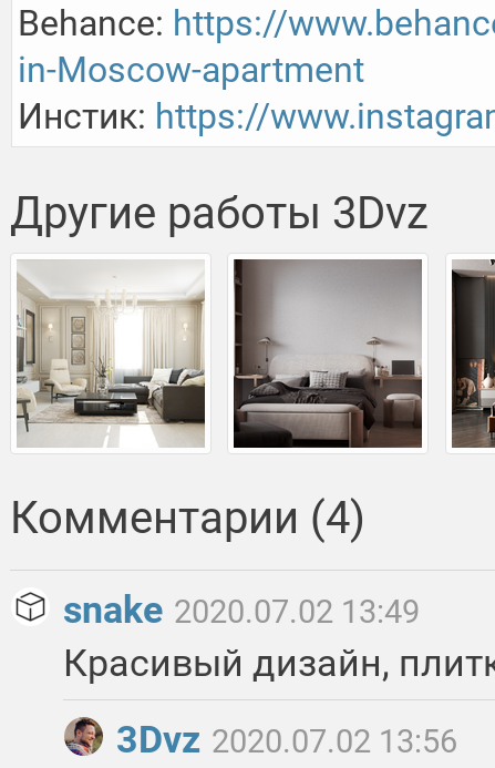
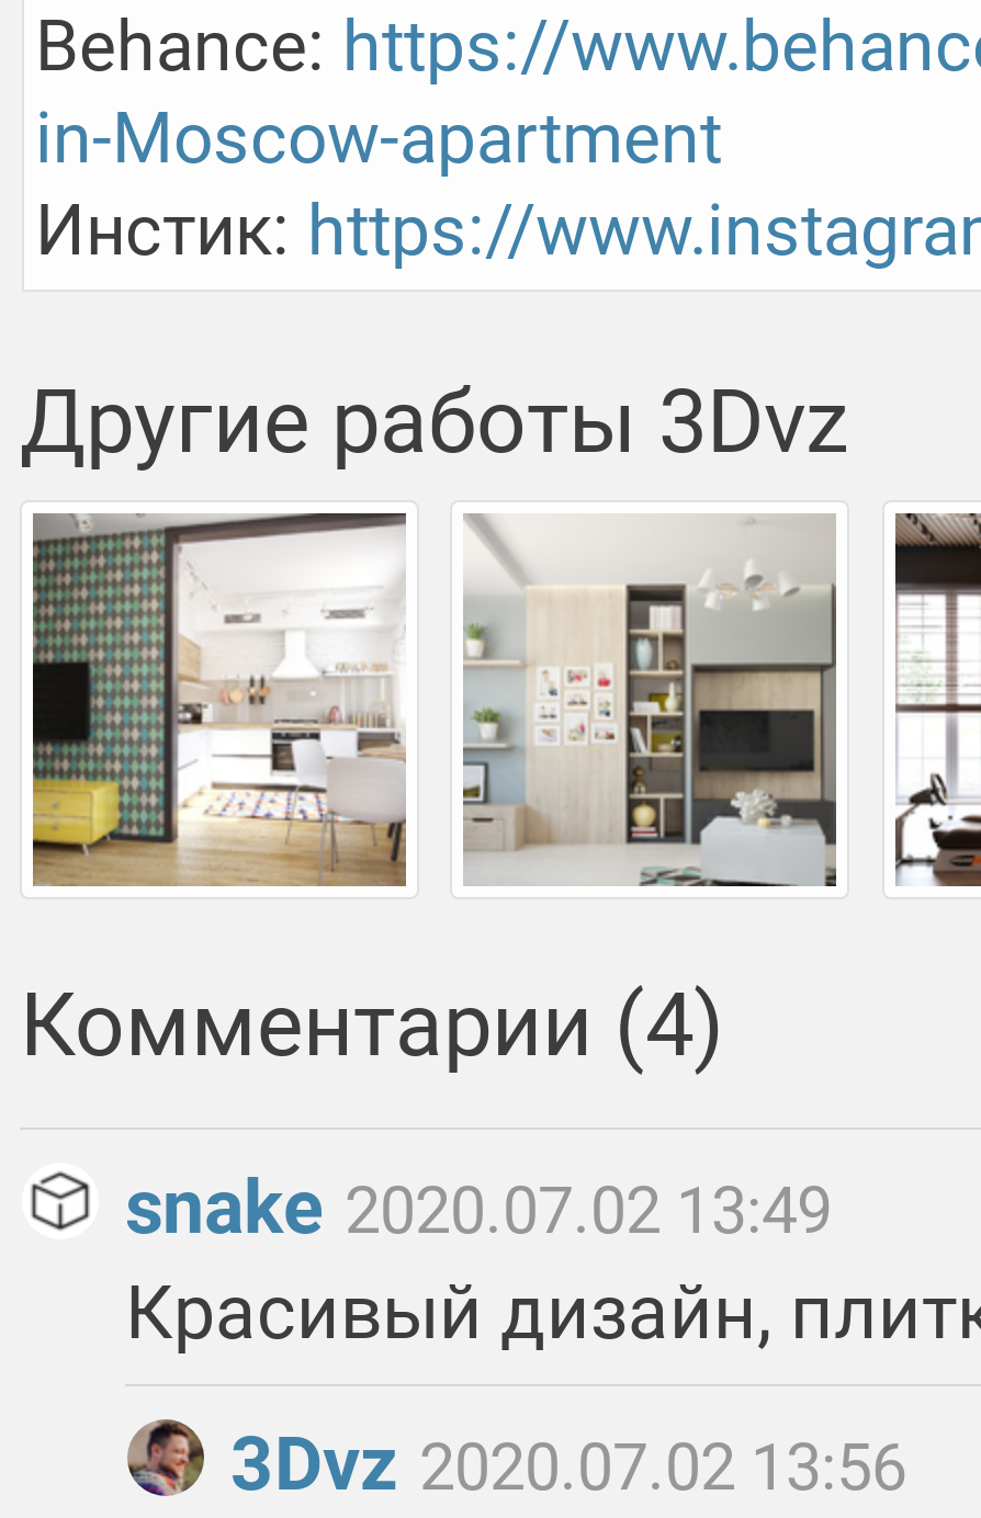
- [image]
+ [image]

- [image]
+ [image]

- [image]
+ [image]
